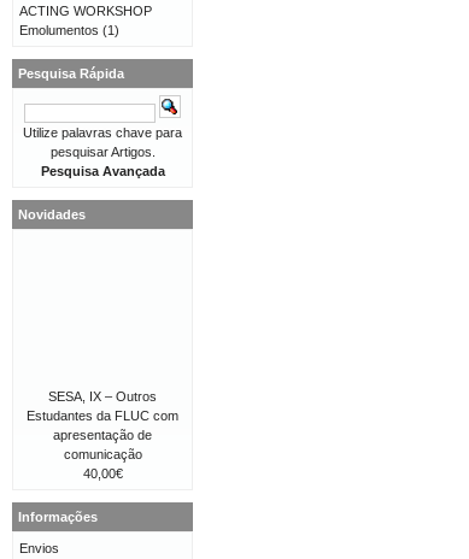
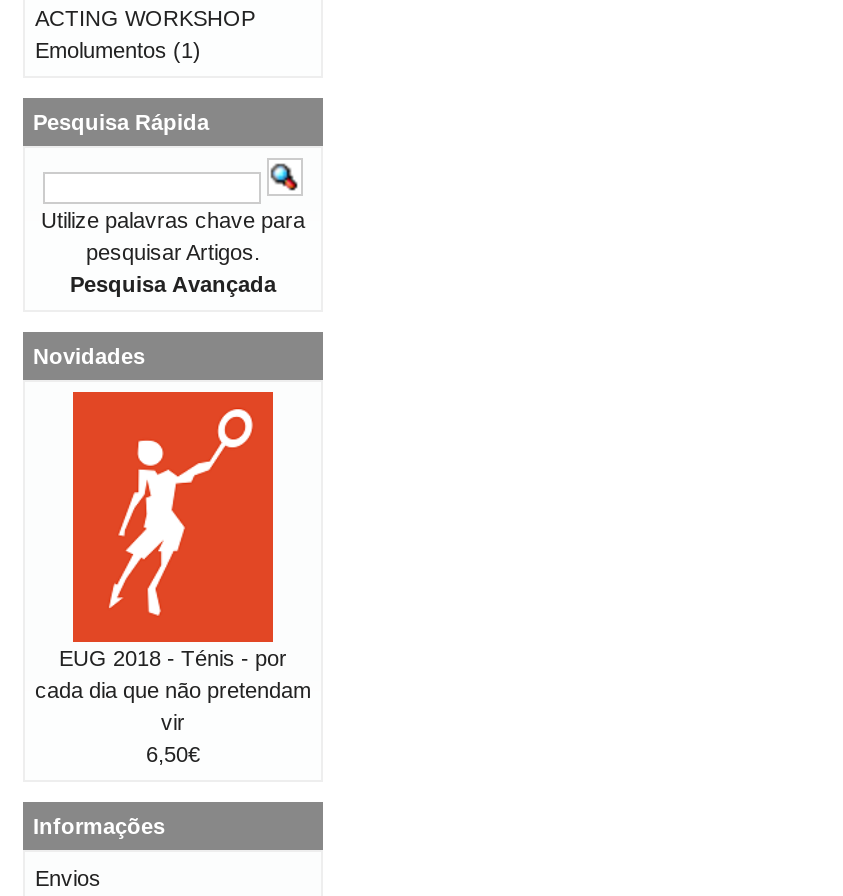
+ [image]

- SESA, IX – Outros
- Estudantes da FLUC com
- apresentação de
- comunicação
- 40,00€
+ EUG 2018 - Ténis - por
+ cada dia que não pretendam
+ vir
+ 6,50€
